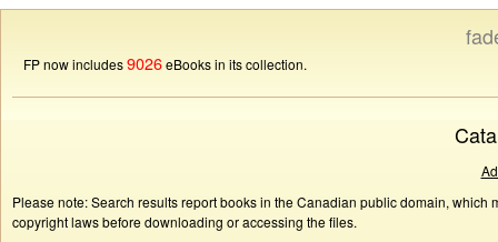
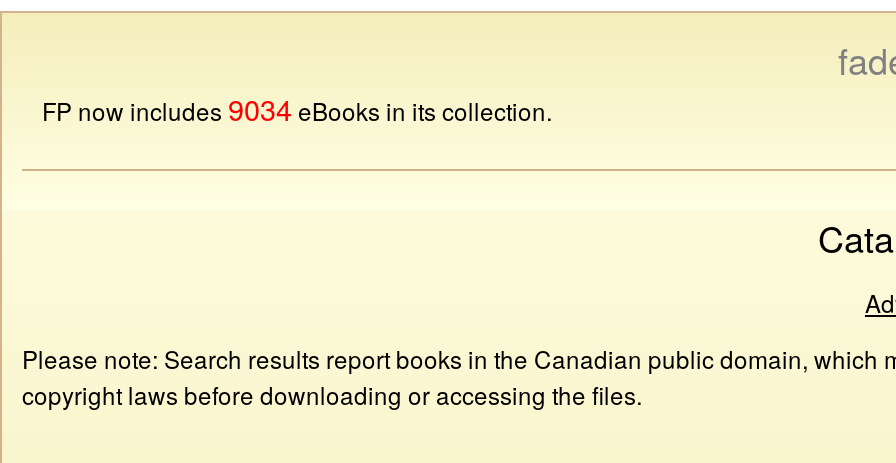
- FP now includes 9026 eBooks in its collection.
+ FP now includes 9034 eBooks in its collection.
